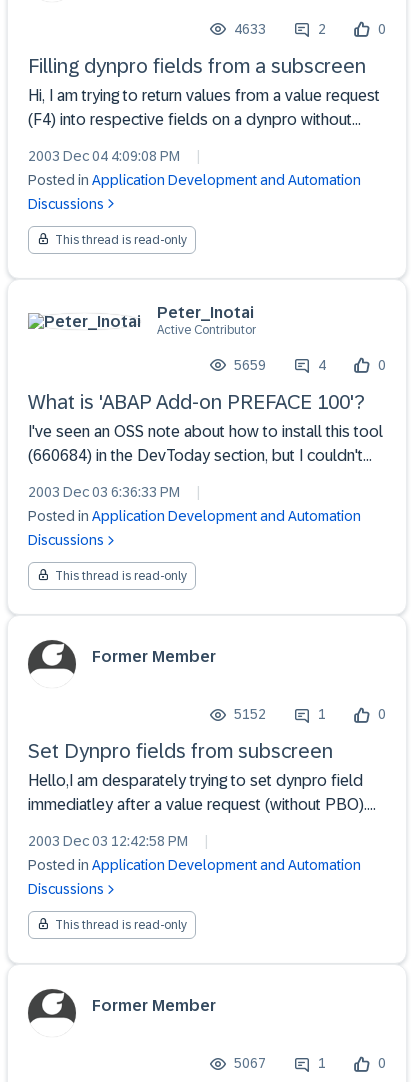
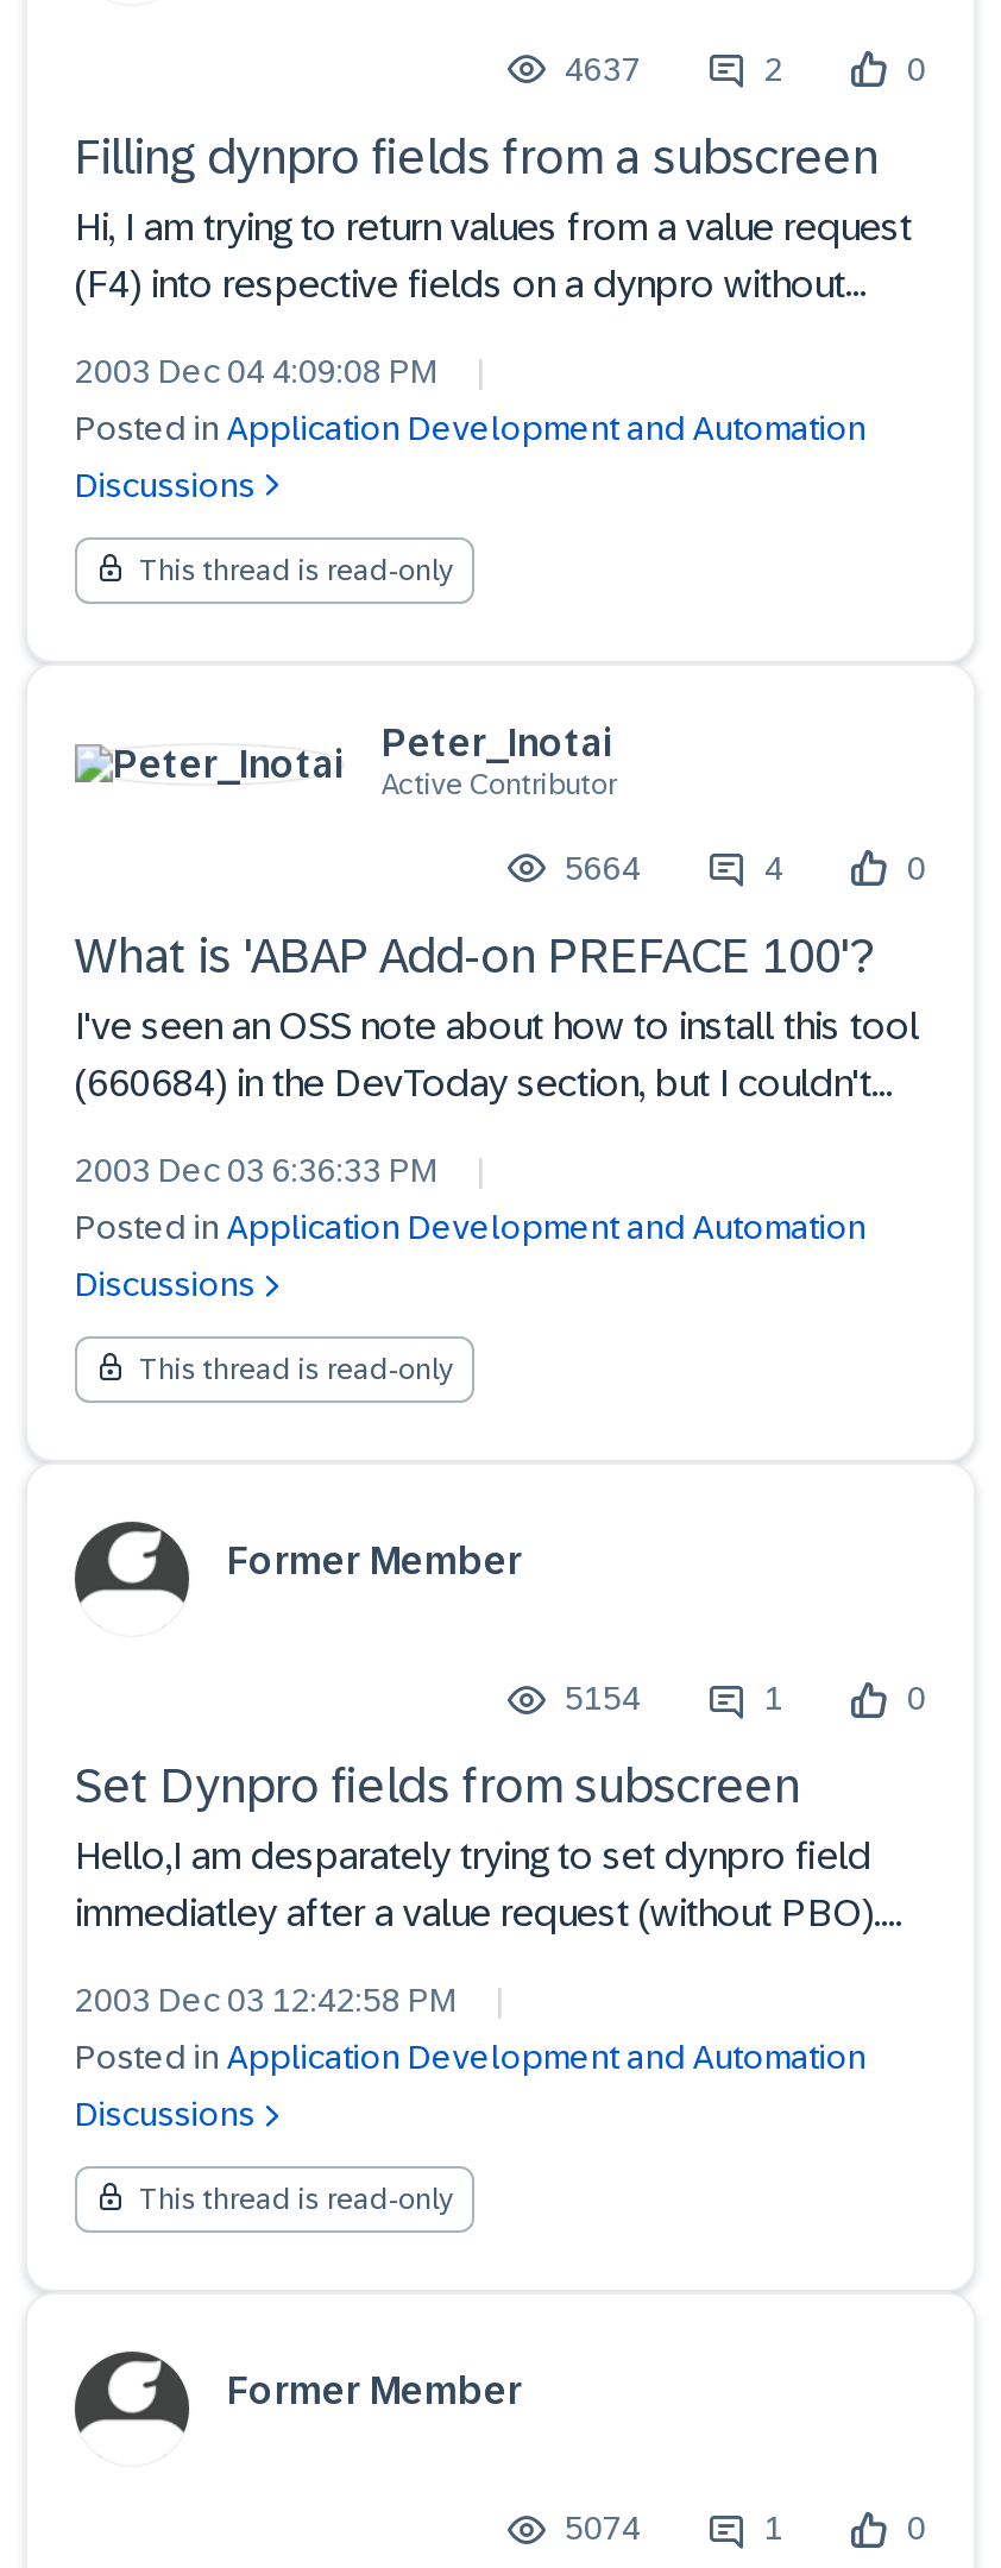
- 4633
+ 4637

- 5659
+ 5664

- 5152
+ 5154

- 5067
+ 5074
